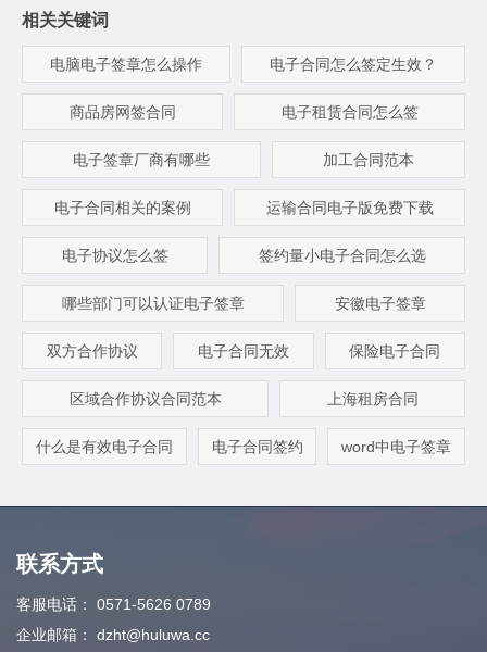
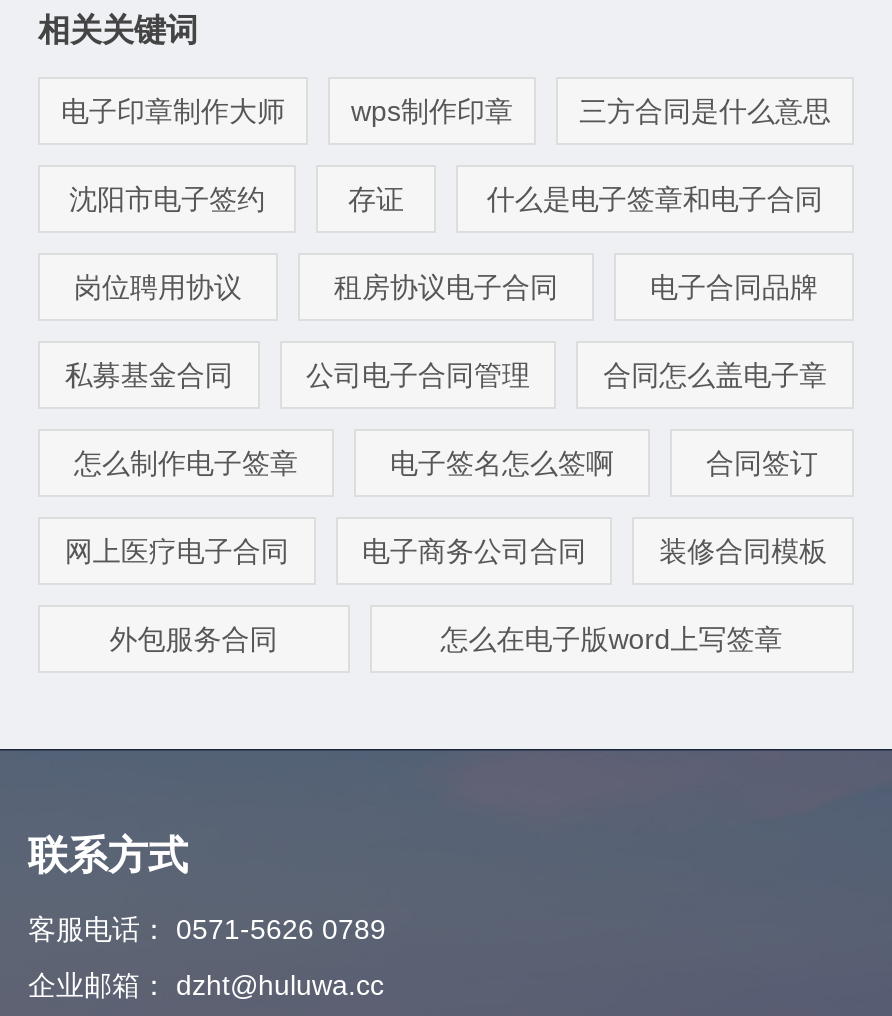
- 电脑电子签章怎么操作
- 电子合同怎么签定生效？
- 商品房网签合同
- 电子租赁合同怎么签
- 电子签章厂商有哪些
- 加工合同范本
- 电子合同相关的案例
- 运输合同电子版免费下载
- 电子协议怎么签
- 签约量小电子合同怎么选
- 哪些部门可以认证电子签章
- 安徽电子签章
- 双方合作协议
- 电子合同无效
- 保险电子合同
- 区域合作协议合同范本
- 上海租房合同
- 什么是有效电子合同
- 电子合同签约
- word中电子签章
+ 电子印章制作大师
+ wps制作印章
+ 三方合同是什么意思
+ 沈阳市电子签约
+ 存证
+ 什么是电子签章和电子合同
+ 岗位聘用协议
+ 租房协议电子合同
+ 电子合同品牌
+ 私募基金合同
+ 公司电子合同管理
+ 合同怎么盖电子章
+ 怎么制作电子签章
+ 电子签名怎么签啊
+ 合同签订
+ 网上医疗电子合同
+ 电子商务公司合同
+ 装修合同模板
+ 外包服务合同
+ 怎么在电子版word上写签章
